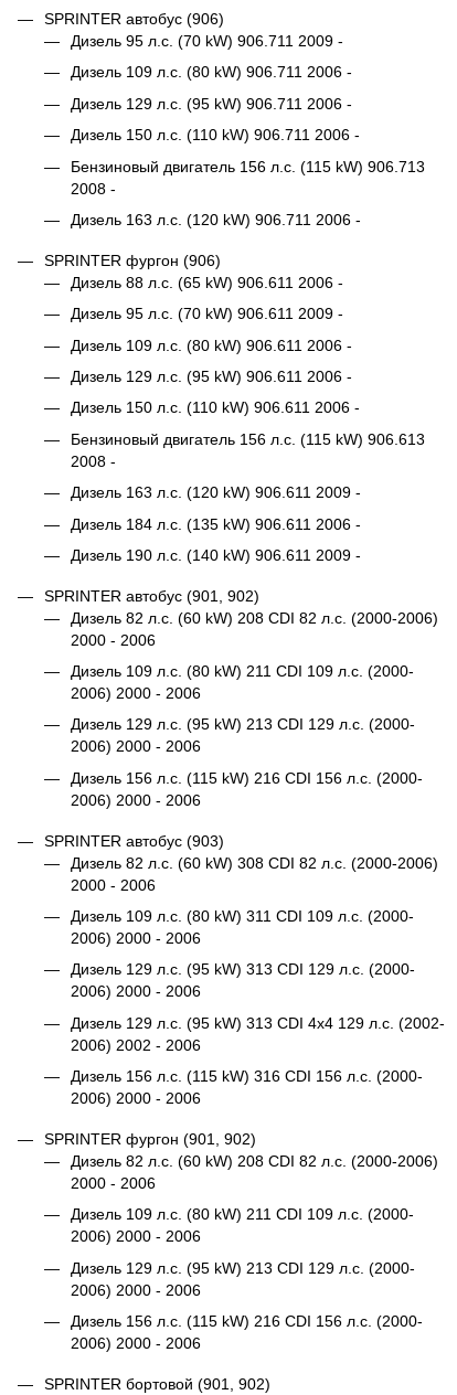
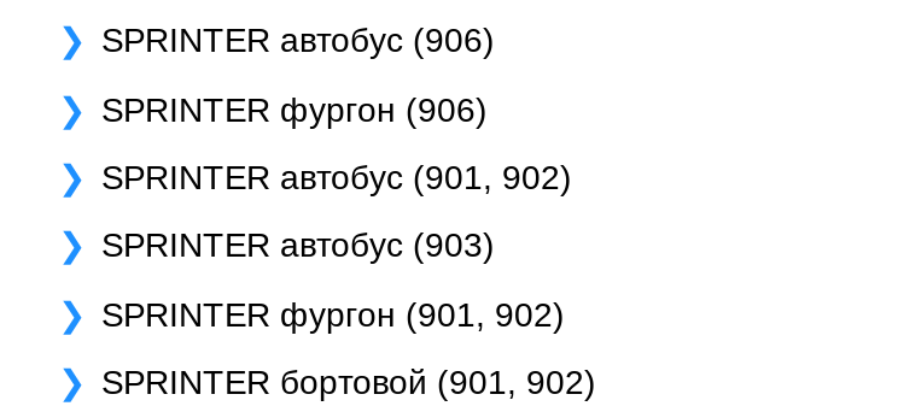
- Дизель 95 л.с. (70 kW) 906.711 2009 -
- Дизель 109 л.с. (80 kW) 906.711 2006 -
- Дизель 129 л.с. (95 kW) 906.711 2006 -
- Дизель 150 л.с. (110 kW) 906.711 2006 -
- Бензиновый двигатель 156 л.с. (115 kW) 906.713
- 2008 -
- Дизель 163 л.с. (120 kW) 906.711 2006 -

- Дизель 88 л.с. (65 kW) 906.611 2006 -
- Дизель 95 л.с. (70 kW) 906.611 2009 -
- Дизель 109 л.с. (80 kW) 906.611 2006 -
- Дизель 129 л.с. (95 kW) 906.611 2006 -
- Дизель 150 л.с. (110 kW) 906.611 2006 -
- Бензиновый двигатель 156 л.с. (115 kW) 906.613
- 2008 -
- Дизель 163 л.с. (120 kW) 906.611 2009 -
- Дизель 184 л.с. (135 kW) 906.611 2006 -
- Дизель 190 л.с. (140 kW) 906.611 2009 -

- Дизель 82 л.с. (60 kW) 208 CDI 82 л.с. (2000-2006)
- 2000 - 2006
- Дизель 109 л.с. (80 kW) 211 CDI 109 л.с. (2000-
- 2006) 2000 - 2006
- Дизель 129 л.с. (95 kW) 213 CDI 129 л.с. (2000-
- 2006) 2000 - 2006
- Дизель 156 л.с. (115 kW) 216 CDI 156 л.с. (2000-
- 2006) 2000 - 2006

- Дизель 82 л.с. (60 kW) 308 CDI 82 л.с. (2000-2006)
- 2000 - 2006
- Дизель 109 л.с. (80 kW) 311 CDI 109 л.с. (2000-
- 2006) 2000 - 2006
- Дизель 129 л.с. (95 kW) 313 CDI 129 л.с. (2000-
- 2006) 2000 - 2006
- Дизель 129 л.с. (95 kW) 313 CDI 4x4 129 л.с. (2002-
- 2006) 2002 - 2006
- Дизель 156 л.с. (115 kW) 316 CDI 156 л.с. (2000-
- 2006) 2000 - 2006

- Дизель 82 л.с. (60 kW) 208 CDI 82 л.с. (2000-2006)
- 2000 - 2006
- Дизель 109 л.с. (80 kW) 211 CDI 109 л.с. (2000-
- 2006) 2000 - 2006
- Дизель 129 л.с. (95 kW) 213 CDI 129 л.с. (2000-
- 2006) 2000 - 2006
- Дизель 156 л.с. (115 kW) 216 CDI 156 л.с. (2000-
- 2006) 2000 - 2006
